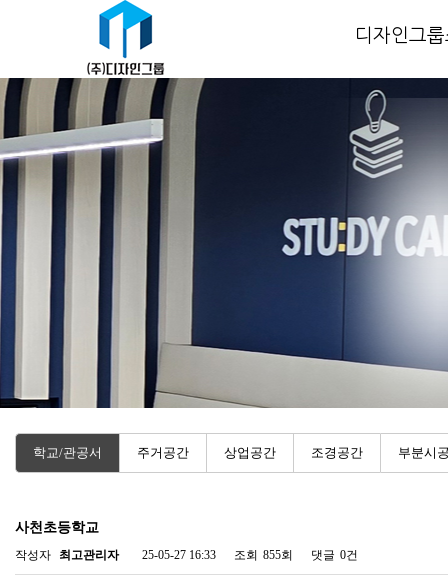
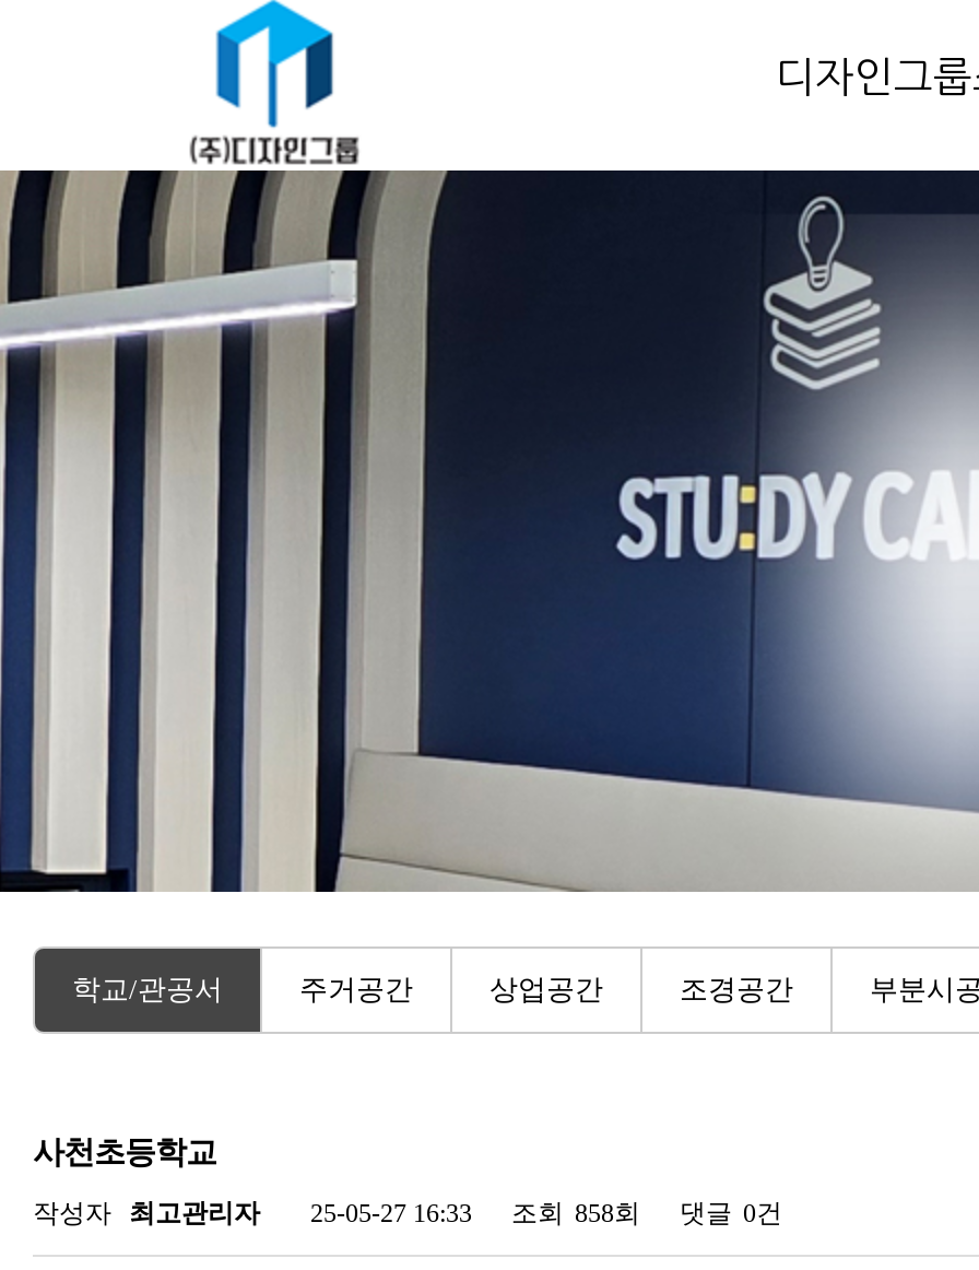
- 작성자 최고관리자 25-05-27 16:33 조회 855회 댓글 0건
+ 작성자 최고관리자 25-05-27 16:33 조회 858회 댓글 0건
